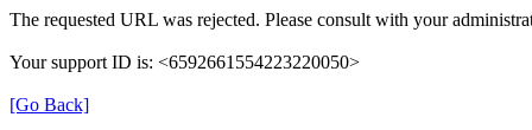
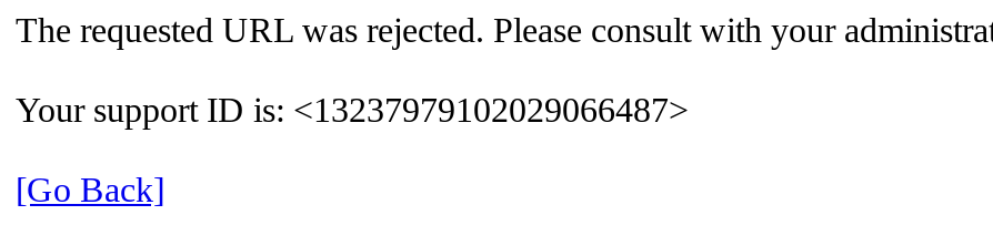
- Your support ID is: <6592661554223220050>
+ Your support ID is: <13237979102029066487>
